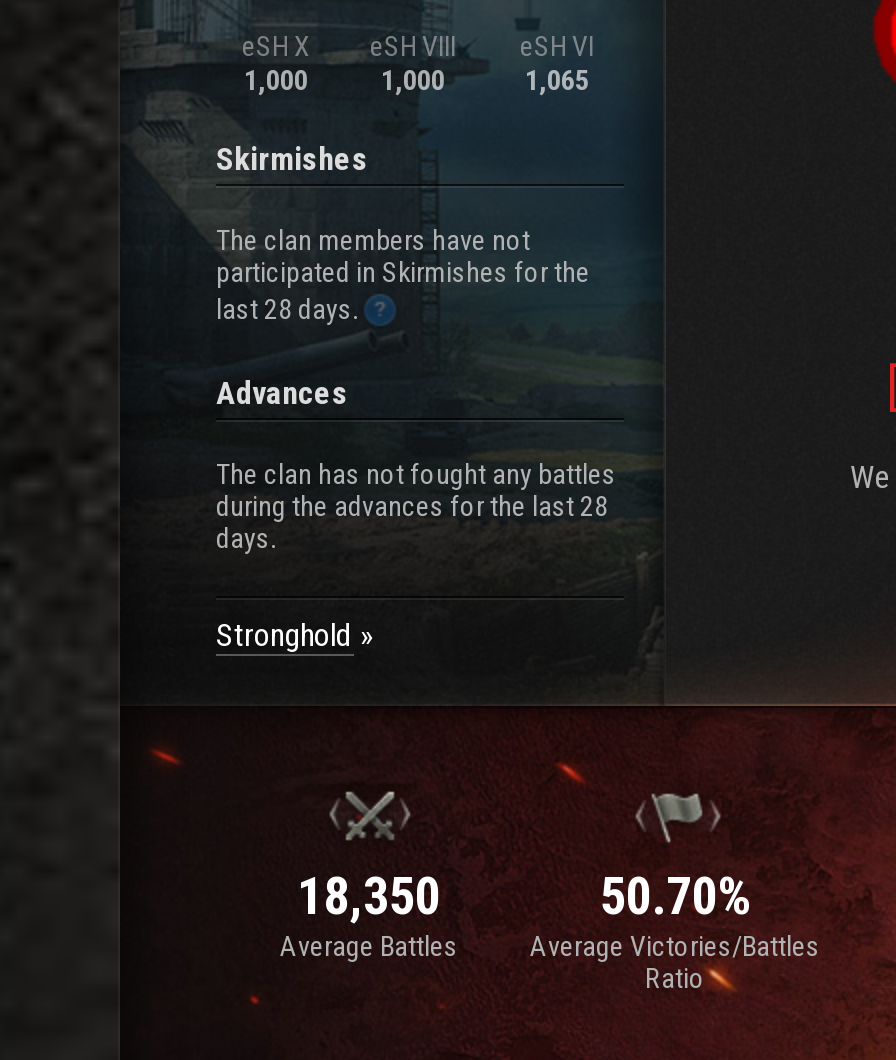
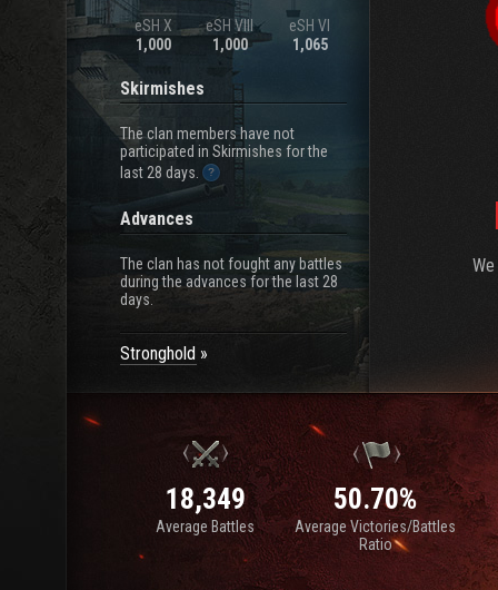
- 18,350
+ 18,349
